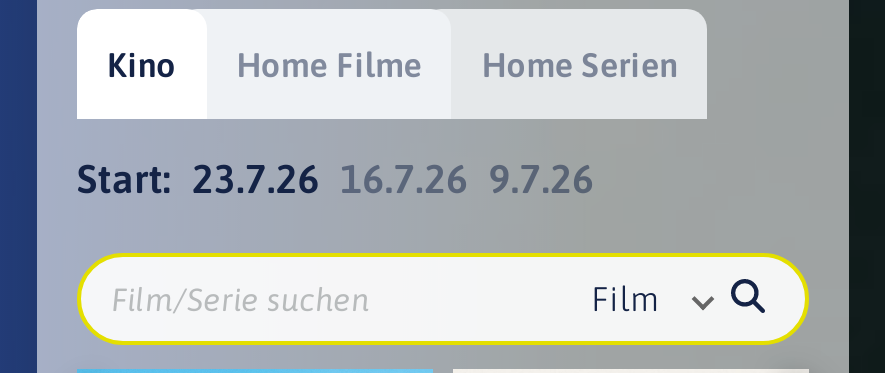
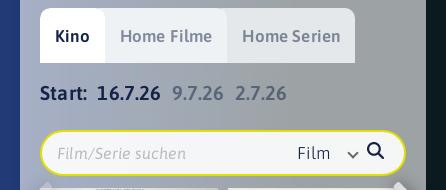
- Start: 23.7.26 16.7.26 9.7.26
+ Start: 16.7.26 9.7.26 2.7.26
